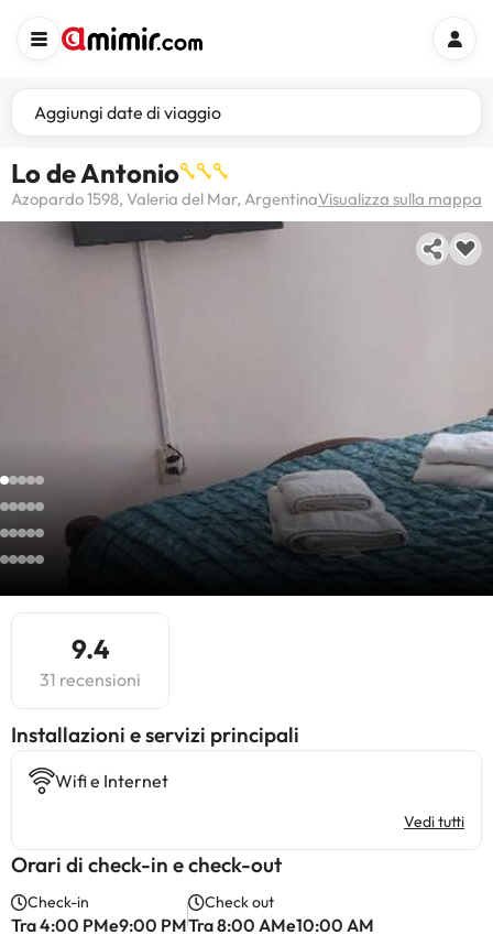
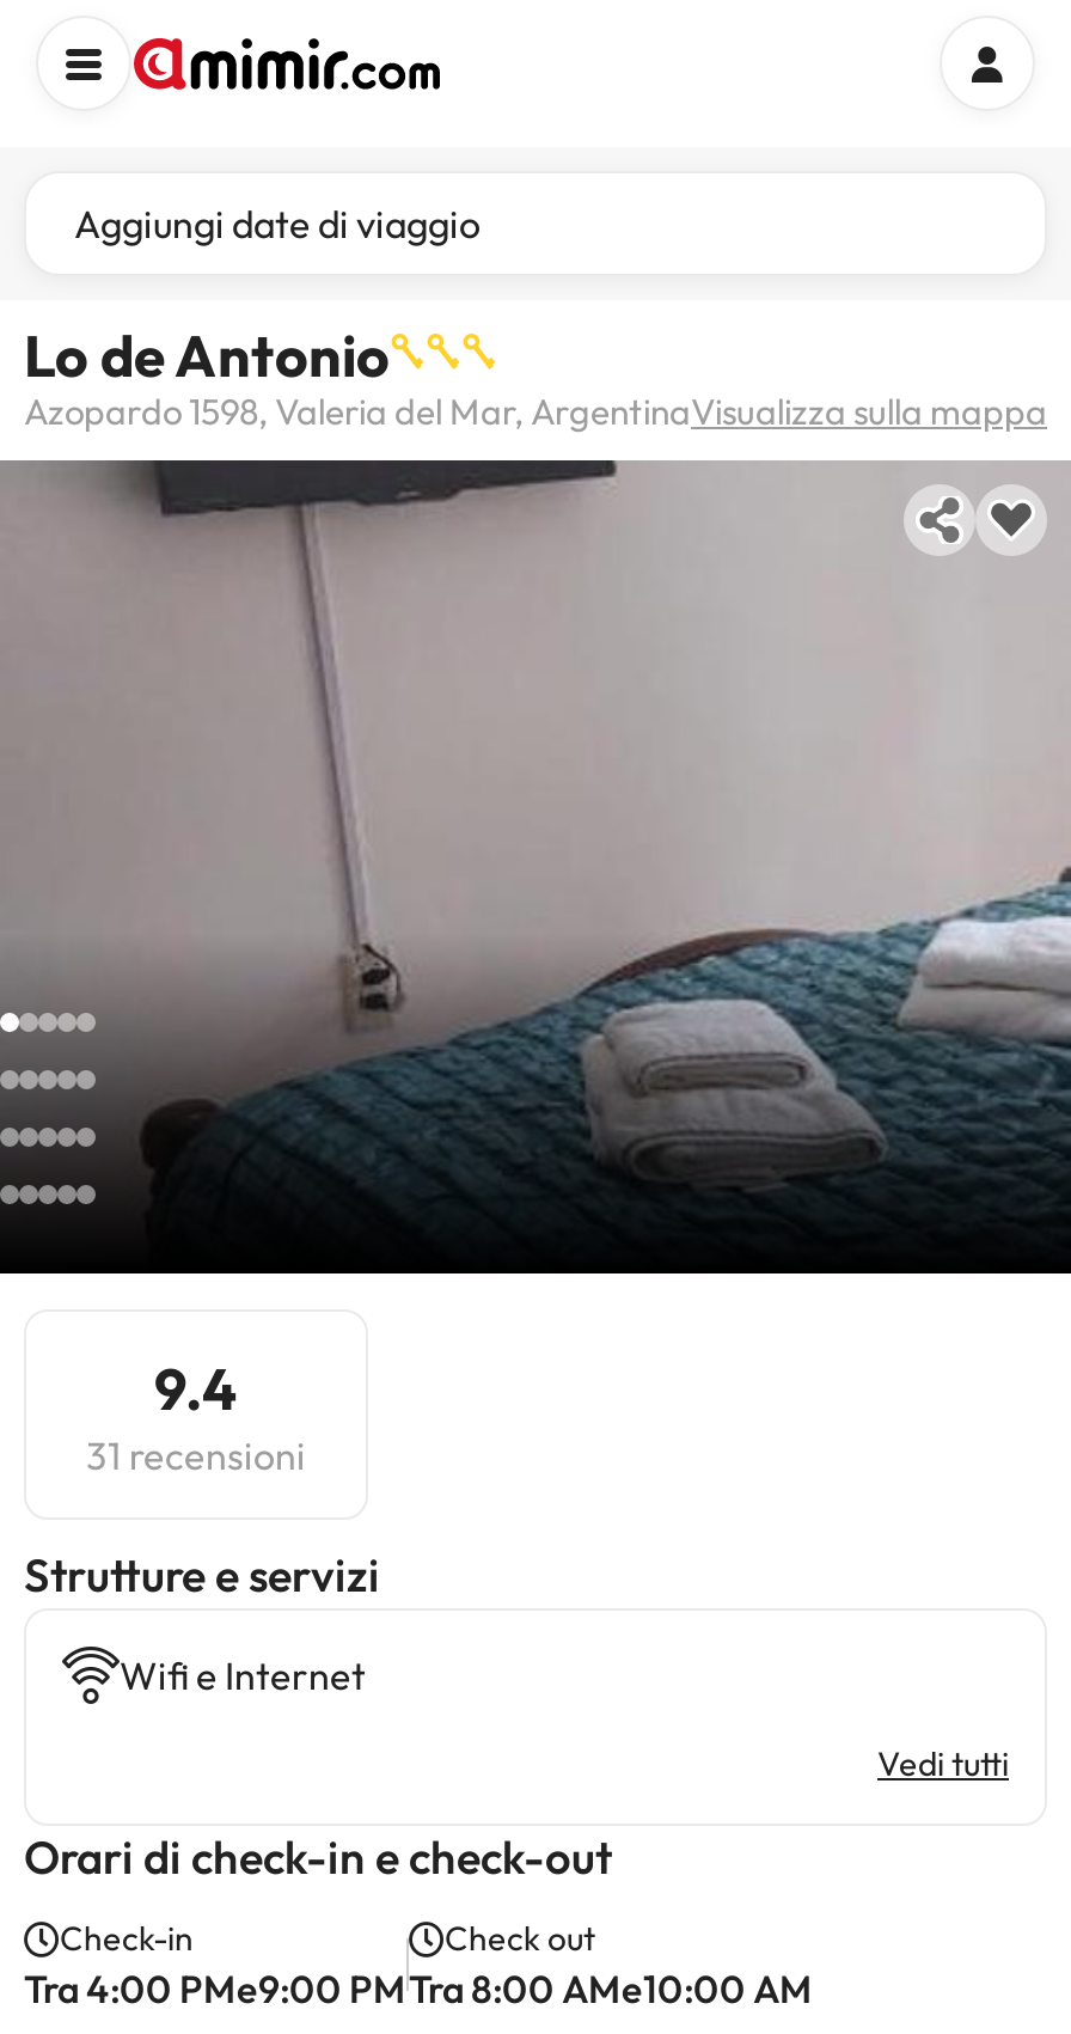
- Installazioni e servizi principali
+ Strutture e servizi
